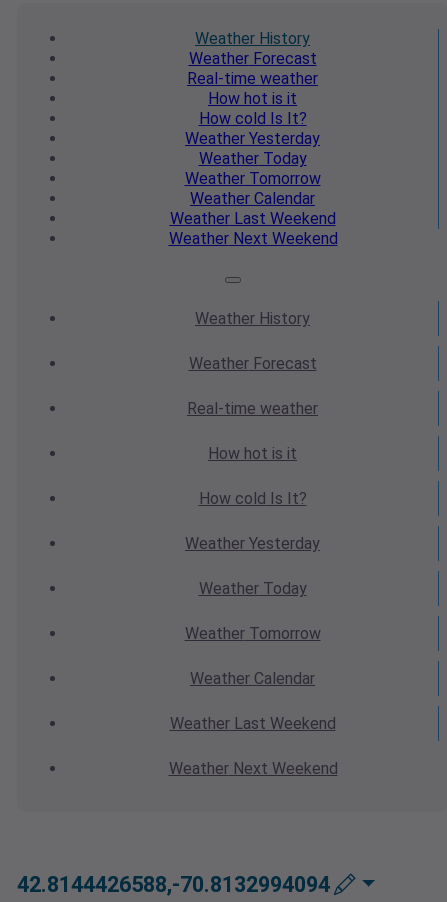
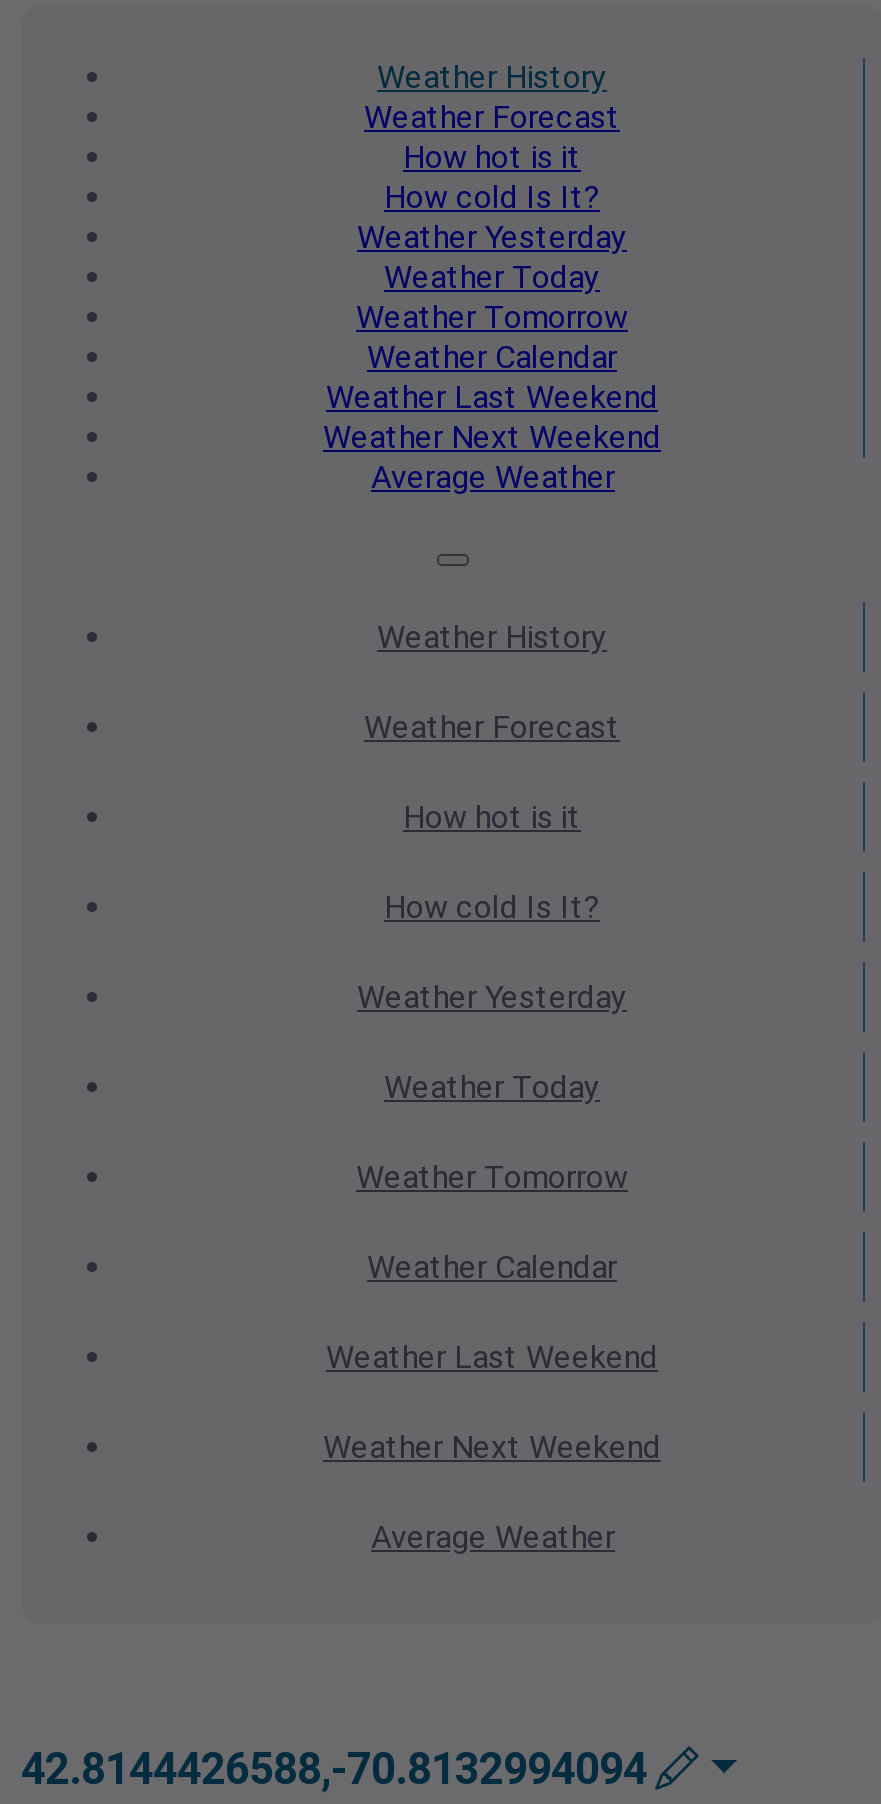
- Real-time weather

moved up: How hot is it | How cold Is It? | Weather Yesterday | Weather Today | Weather Tomorrow | Weather Calendar | Weather Last Weekend | Weather Next Weekend

+ Average Weather

- Real-time weather

moved up: How hot is it | How cold Is It? | Weather Yesterday | Weather Today | Weather Tomorrow | Weather Calendar | Weather Last Weekend | Weather Next Weekend

+ Average Weather
